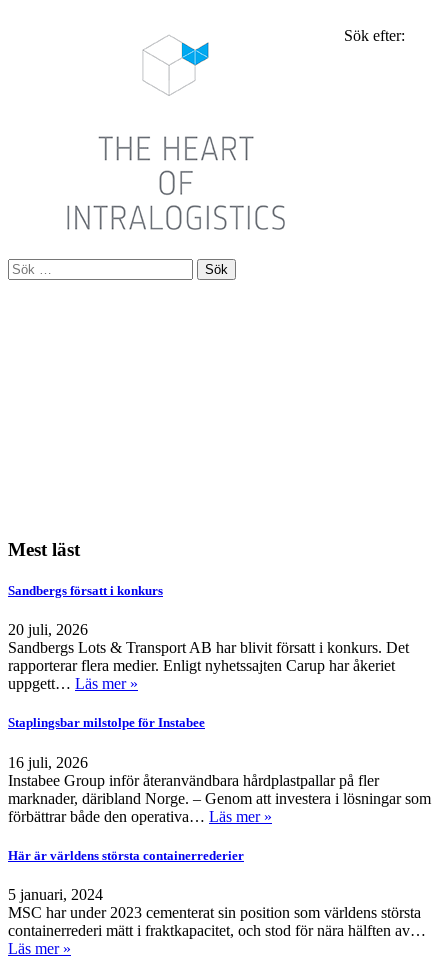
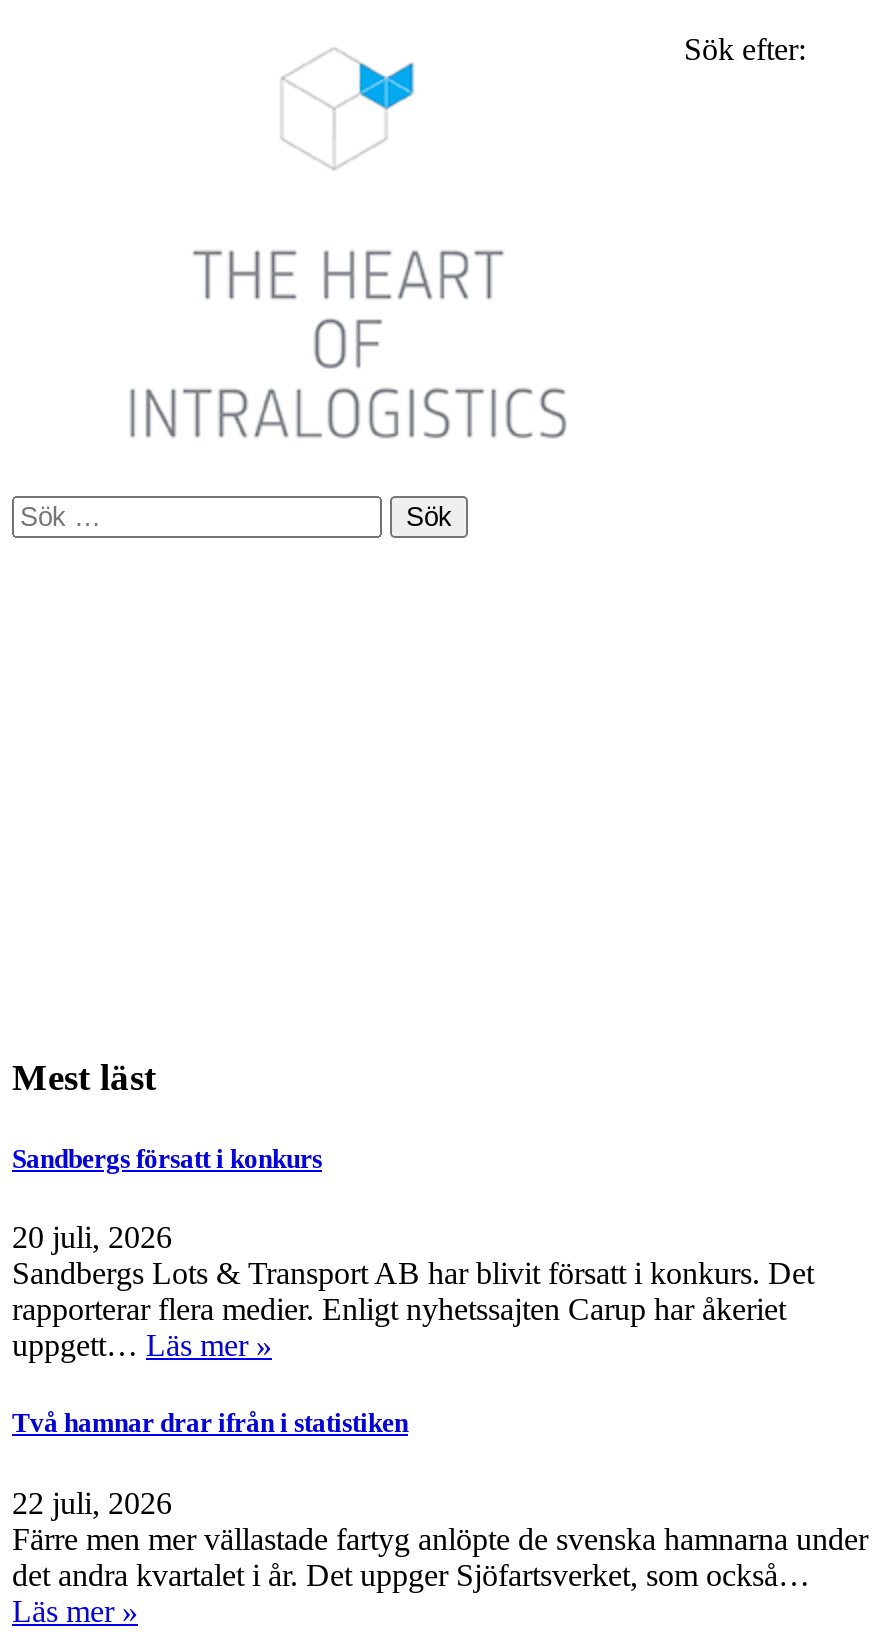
- Staplingsbar milstolpe för Instabee
- 16 juli, 2026
- Instabee Group inför återanvändbara hårdplastpallar på fler
- marknader, däribland Norge. – Genom att investera i lösningar som
- förbättrar både den operativa… Läs mer »
- Här är världens största containerrederier
- 5 januari, 2024
- MSC har under 2023 cementerat sin position som världens största
- containerrederi mätt i fraktkapacitet, och stod för nära hälften av…
+ Två hamnar drar ifrån i statistiken
+ 22 juli, 2026
+ Färre men mer vällastade fartyg anlöpte de svenska hamnarna under
+ det andra kvartalet i år. Det uppger Sjöfartsverket, som också…
